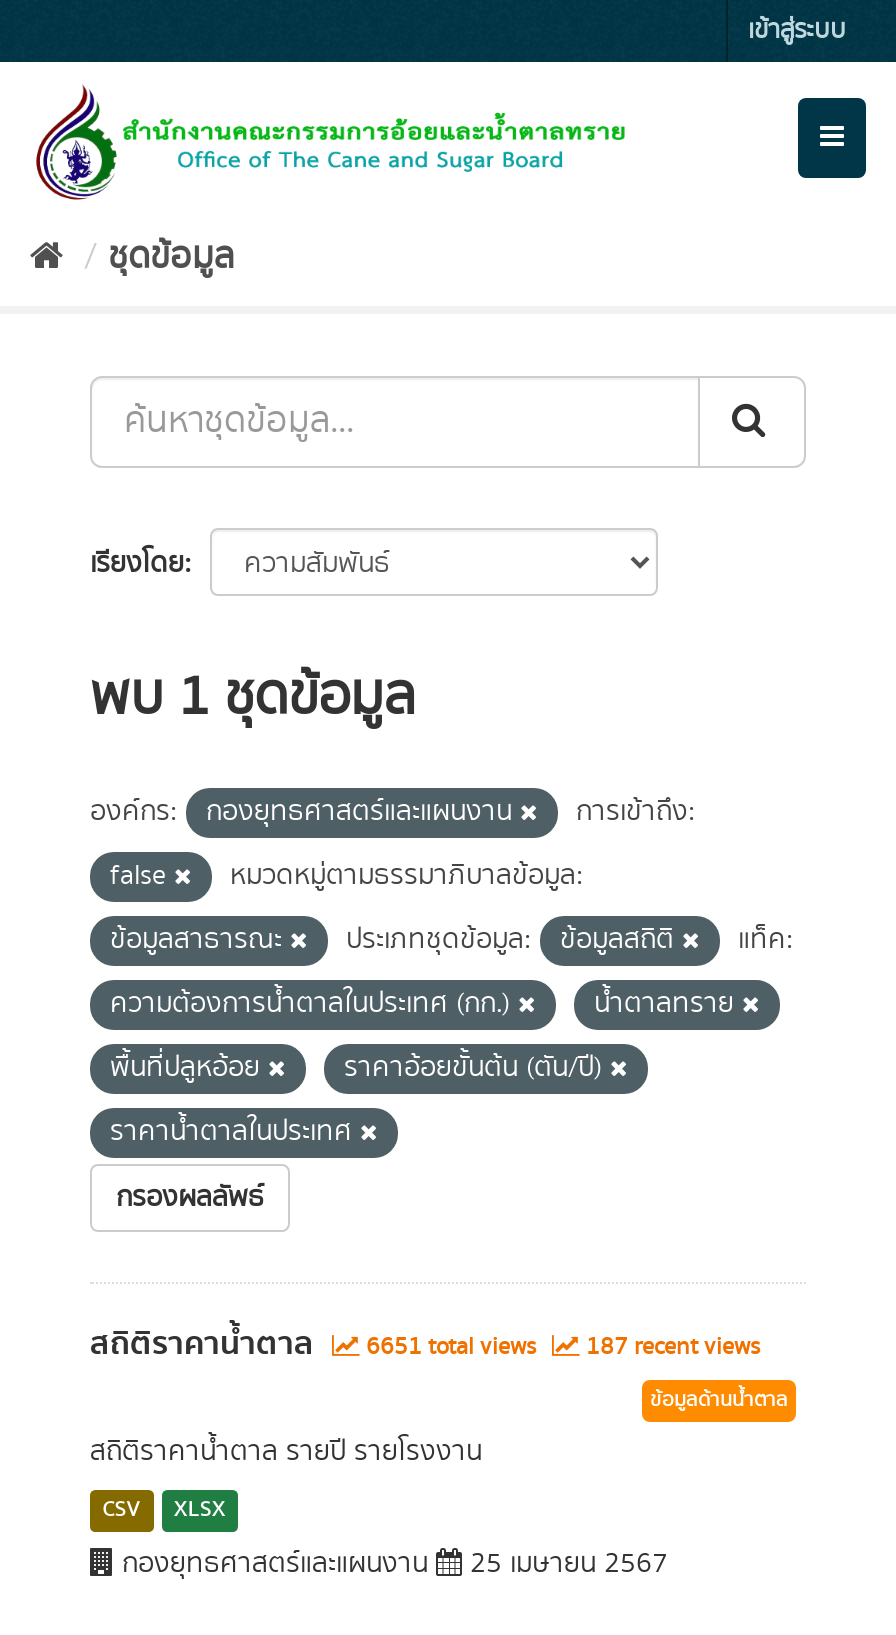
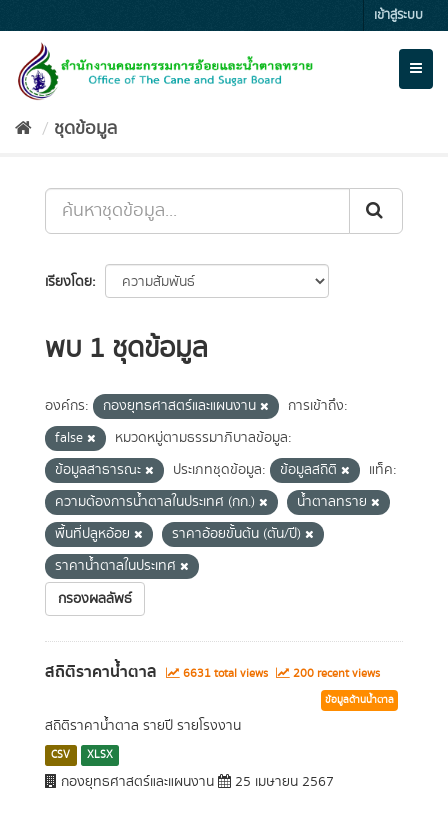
- 6651 total views
+ 6631 total views

- 187 recent views
+ 200 recent views
